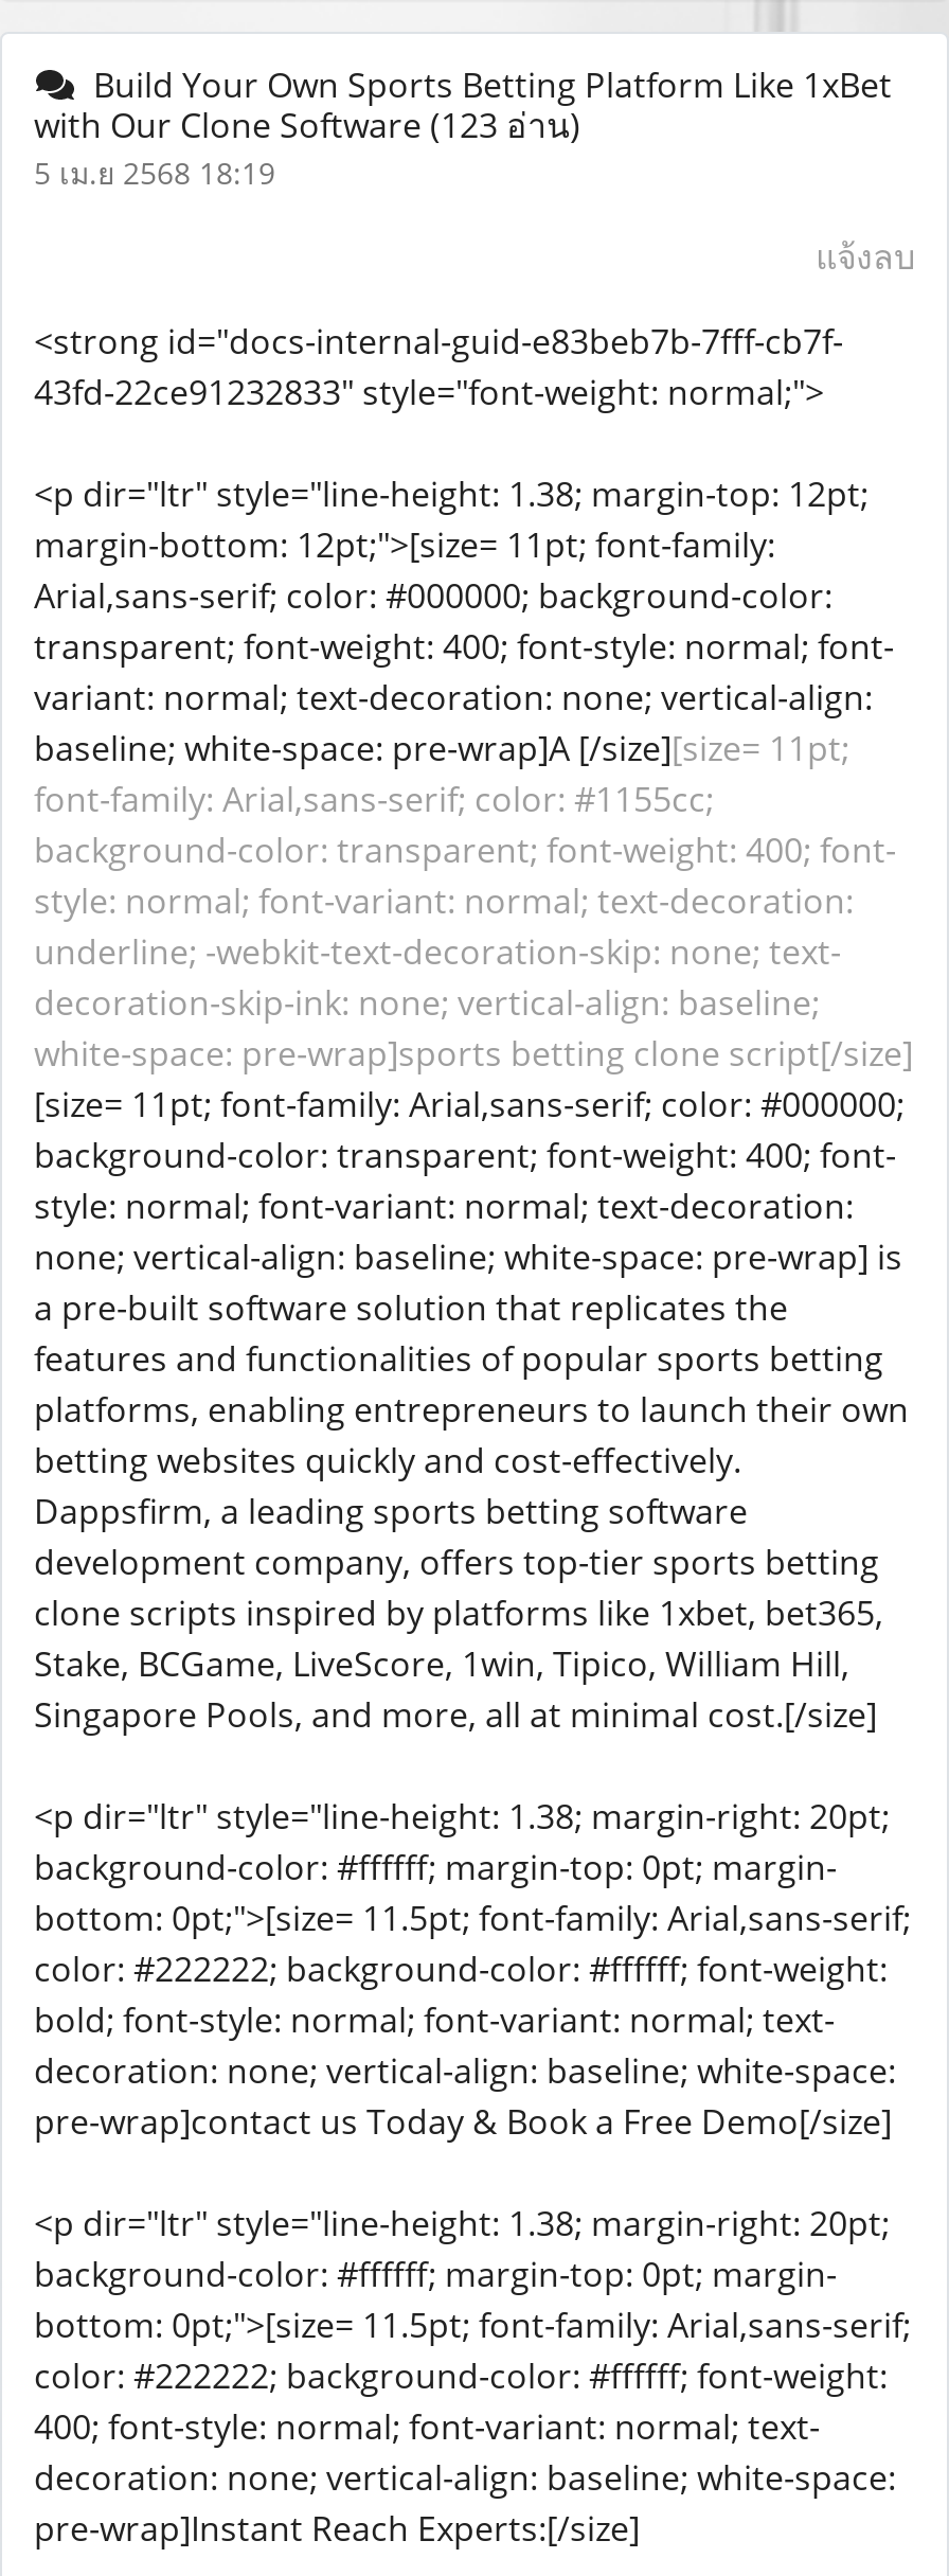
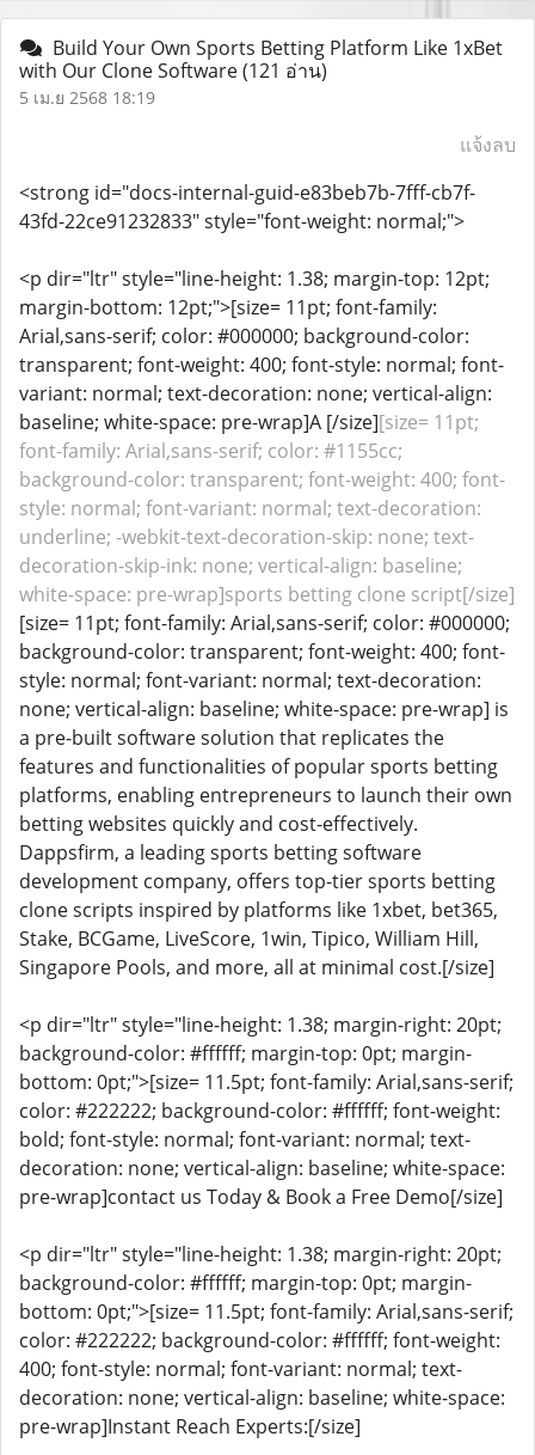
- with Our Clone Software (123 อ่าน)
+ with Our Clone Software (121 อ่าน)
